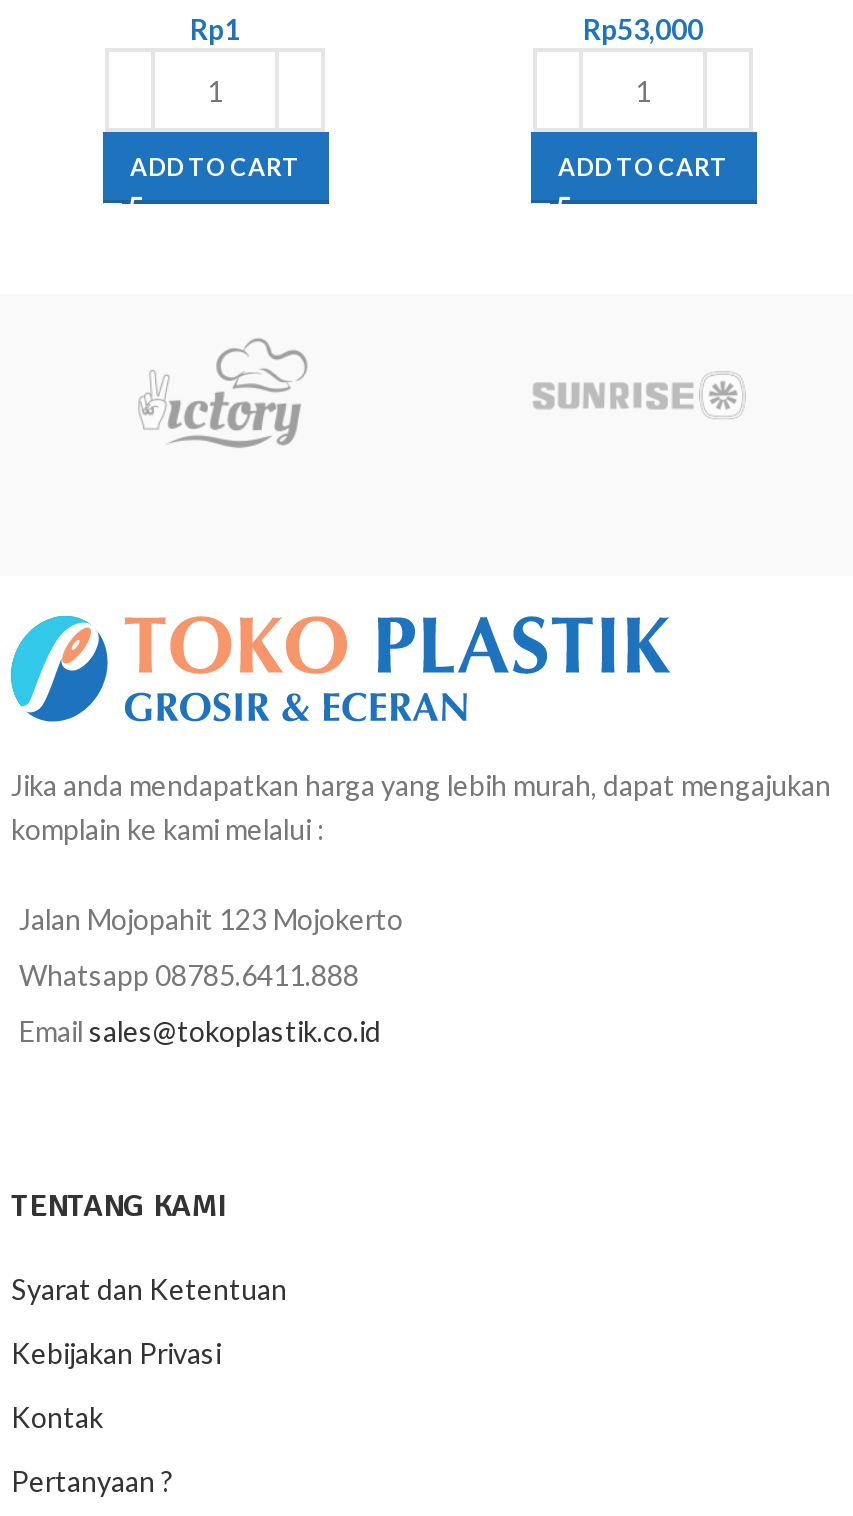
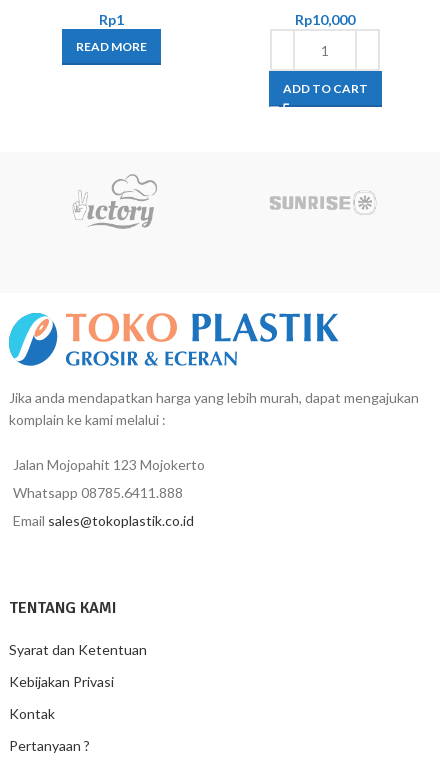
- Rp53,000
+ Rp10,000

- ADD TO CART
+ READ MORE
